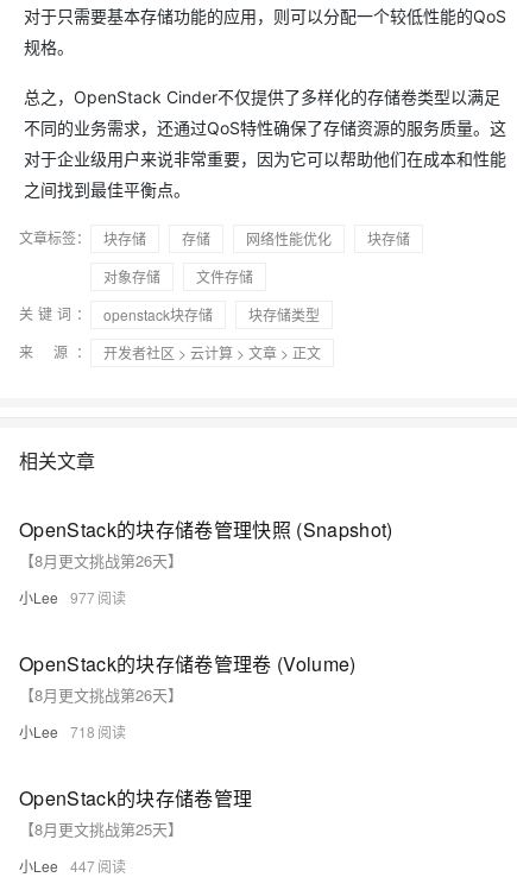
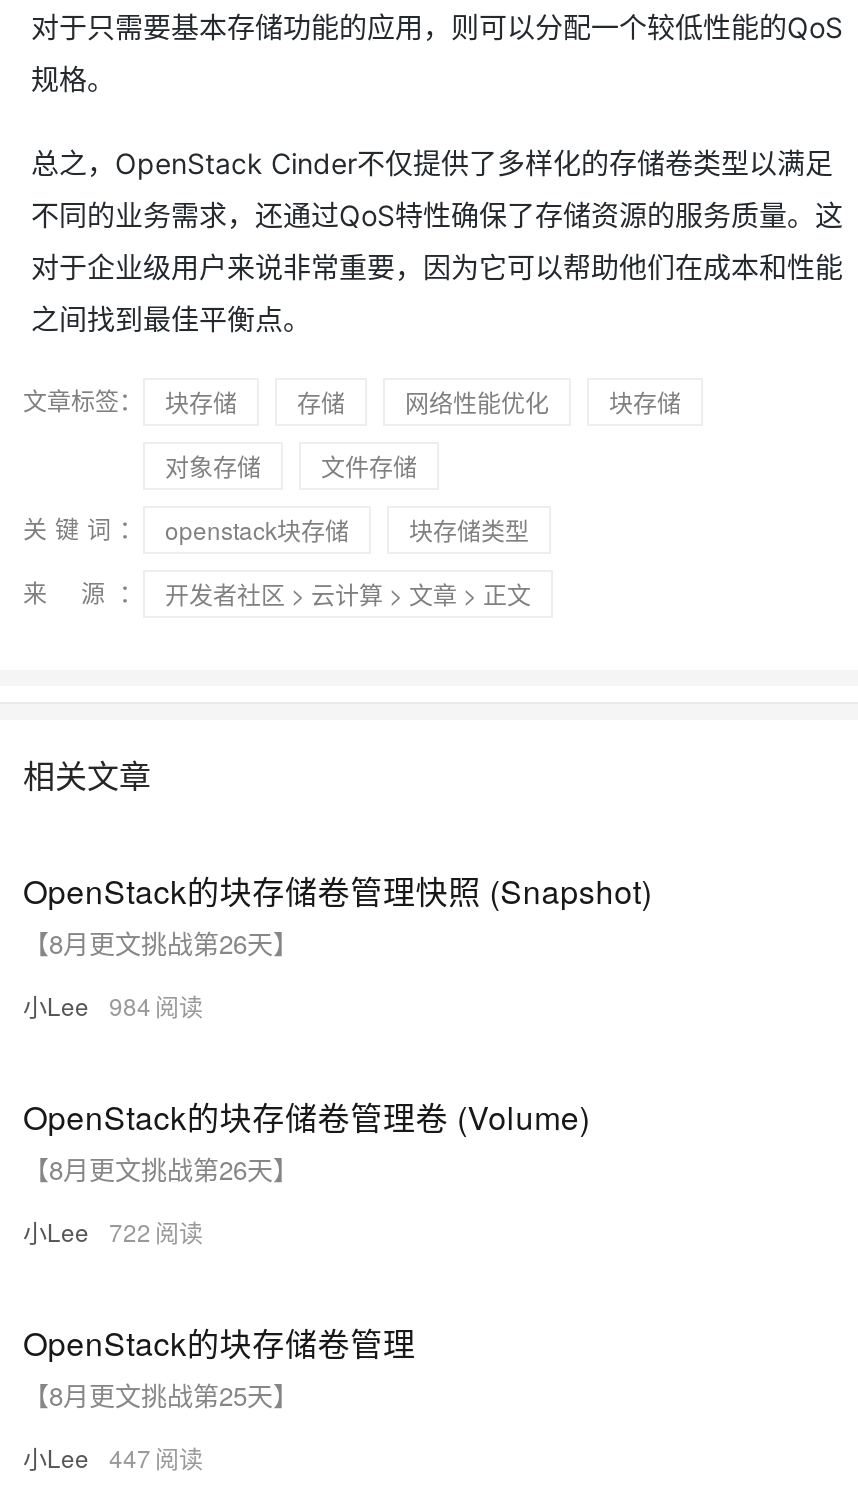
- 小Lee 977
+ 小Lee 984

- 小Lee 718
+ 小Lee 722
